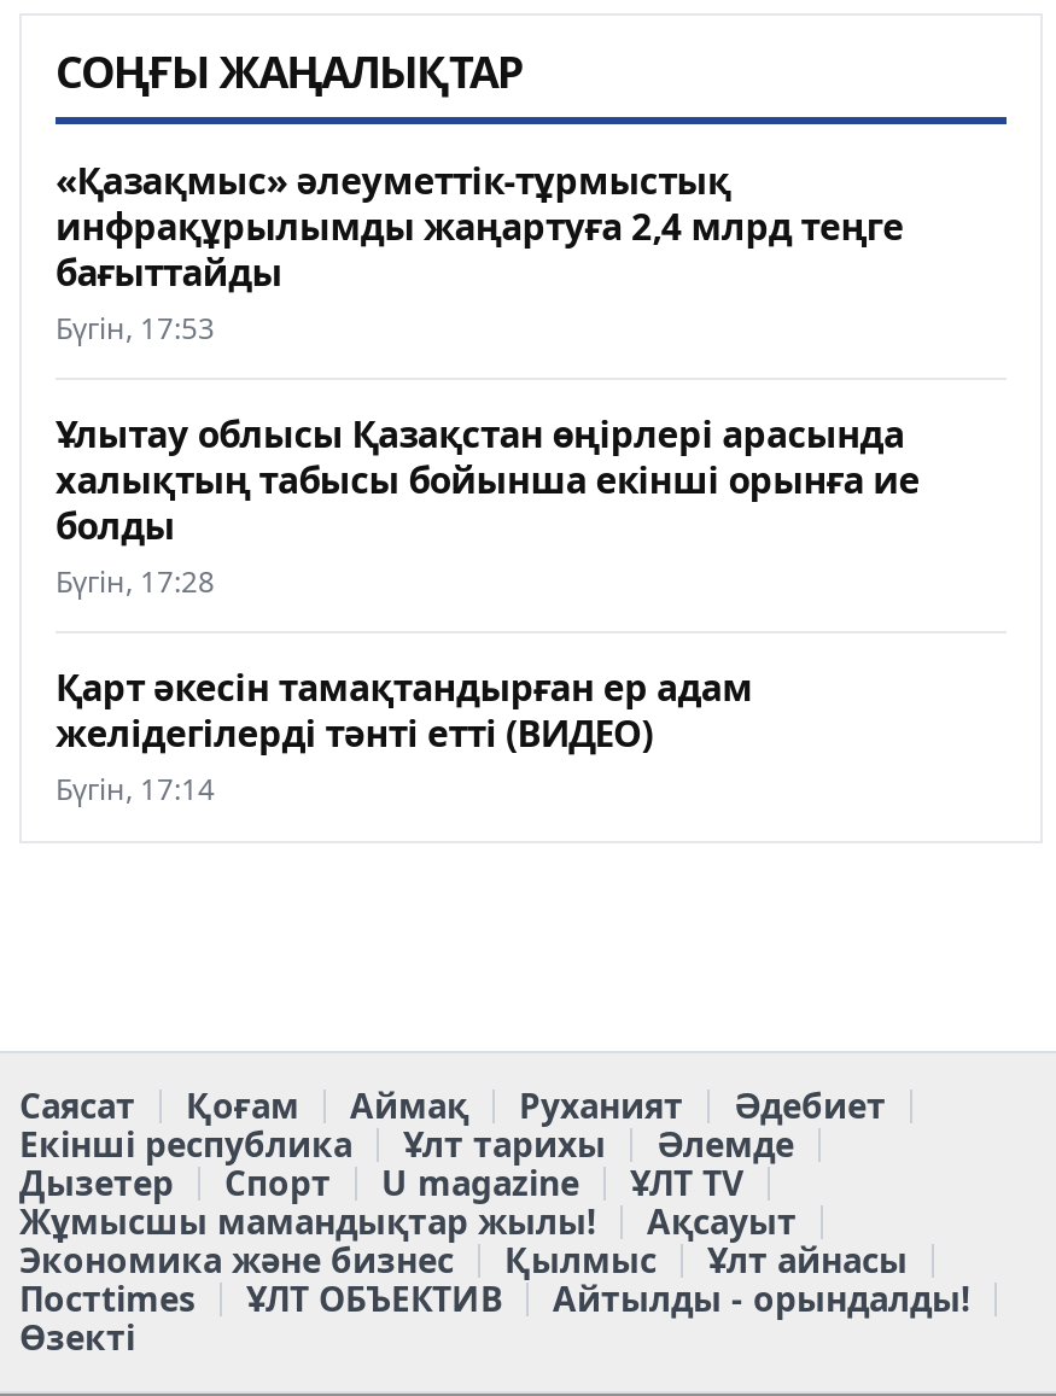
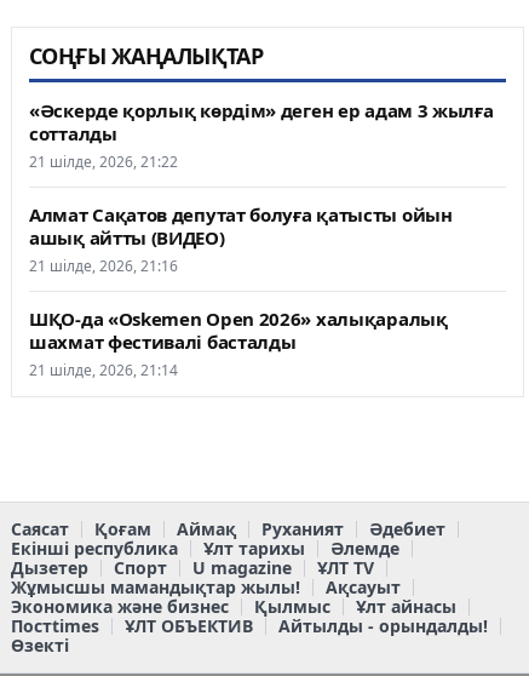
- «Қазақмыс» әлеуметтік-тұрмыстық
- инфрақұрылымды жаңартуға 2,4 млрд теңге
- бағыттайды
- Бүгін, 17:53
+ «Әскерде қорлық көрдім» деген ер адам 3 жылға
+ сотталды
+ 21 шілде, 2026, 21:22

- Ұлытау облысы Қазақстан өңірлері арасында
- халықтың табысы бойынша екінші орынға ие
- болды
- Бүгін, 17:28
+ Алмат Сақатов депутат болуға қатысты ойын
+ ашық айтты (ВИДЕО)
+ 21 шілде, 2026, 21:16

- Қарт әкесін тамақтандырған ер адам
- желідегілерді тәнті етті (ВИДЕО)
- Бүгін, 17:14
+ ШҚО-да «Oskemen Open 2026» халықаралық
+ шахмат фестивалі басталды
+ 21 шілде, 2026, 21:14
